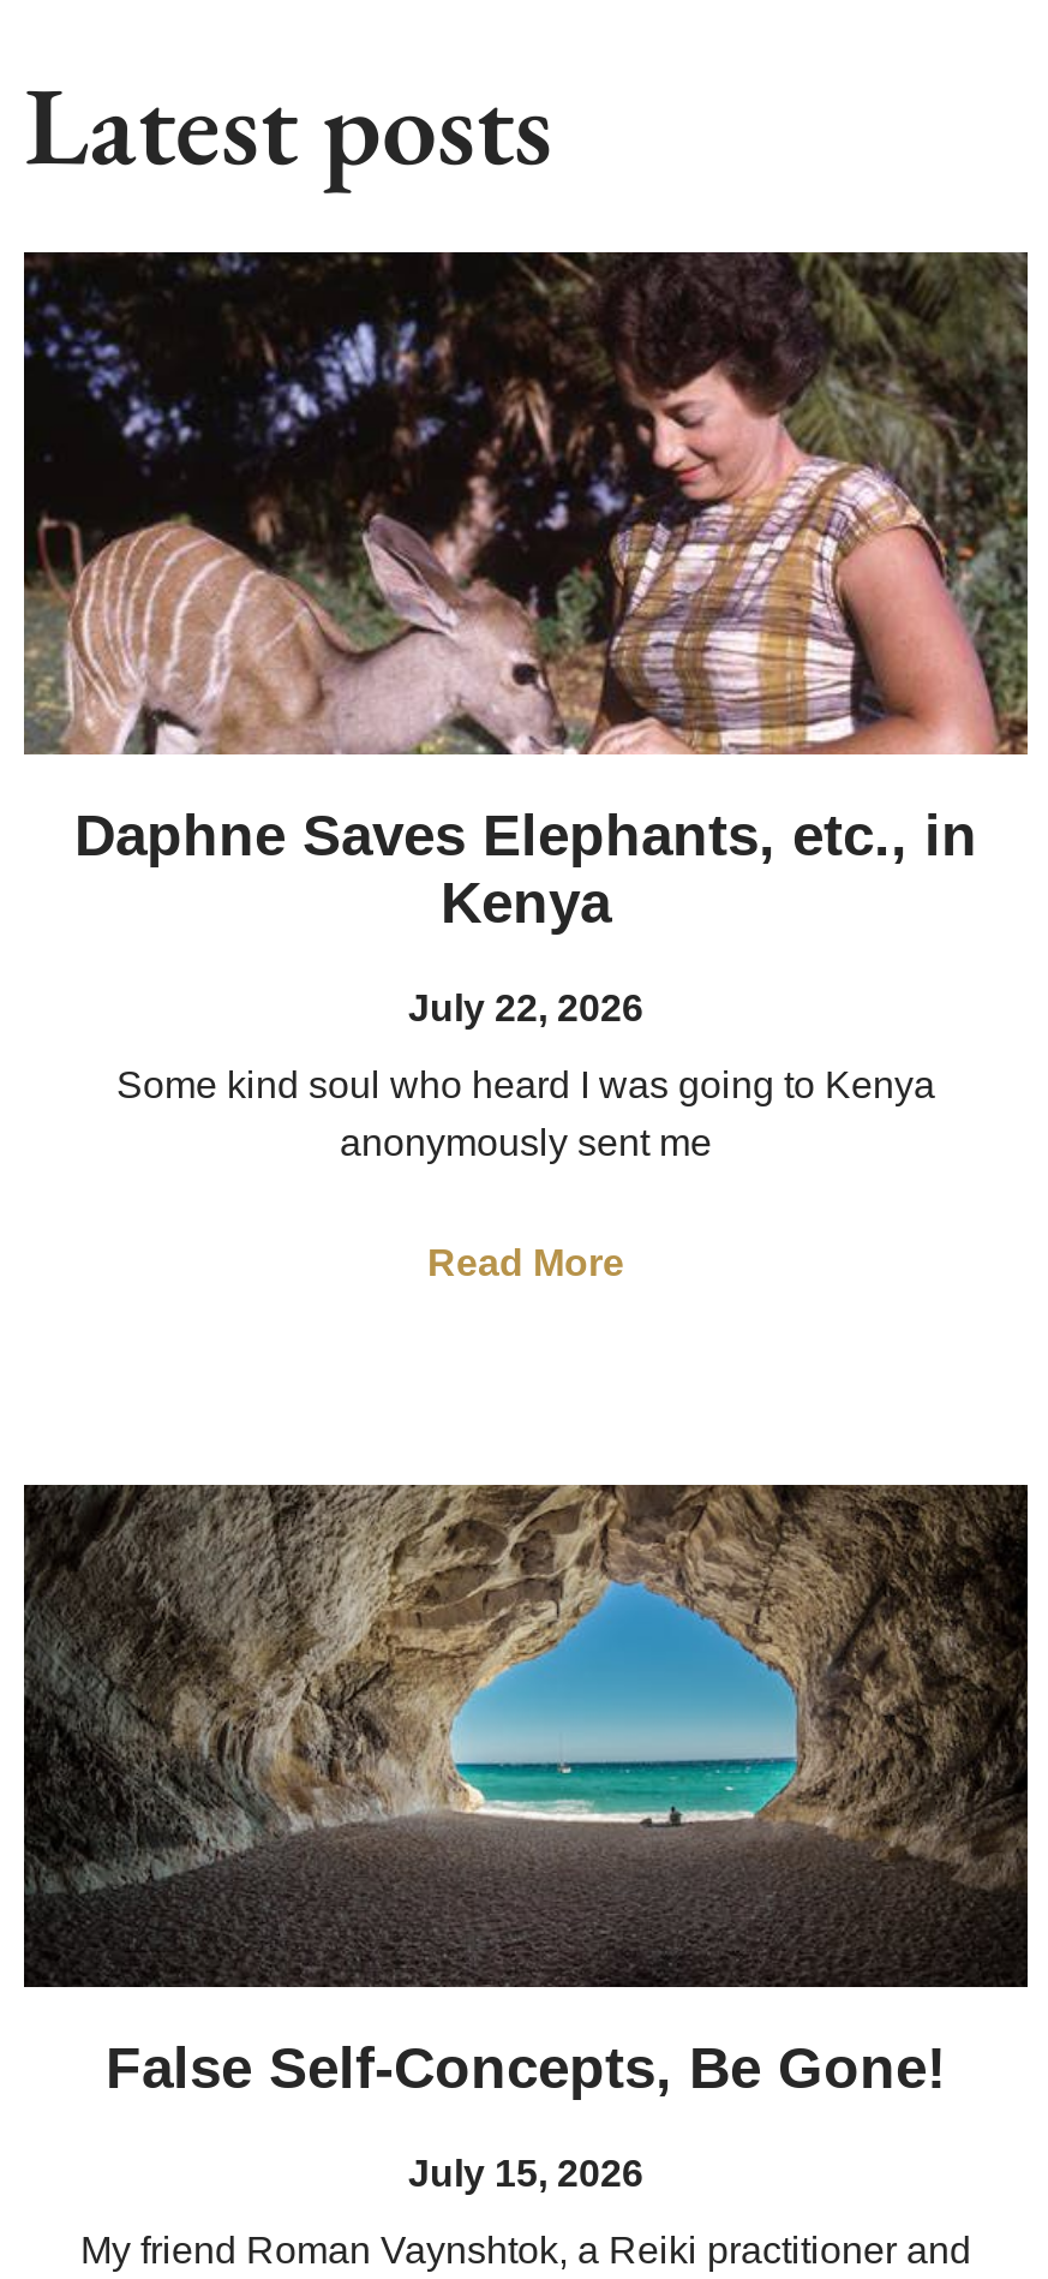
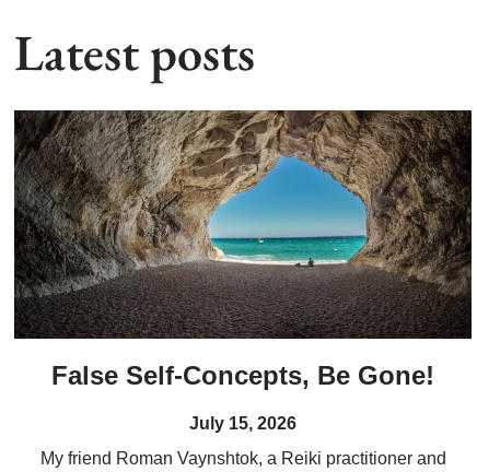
- [image]
- Daphne Saves Elephants, etc., in
- Kenya
- July 22, 2026
- Some kind soul who heard I was going to Kenya
- anonymously sent me
- Read More
